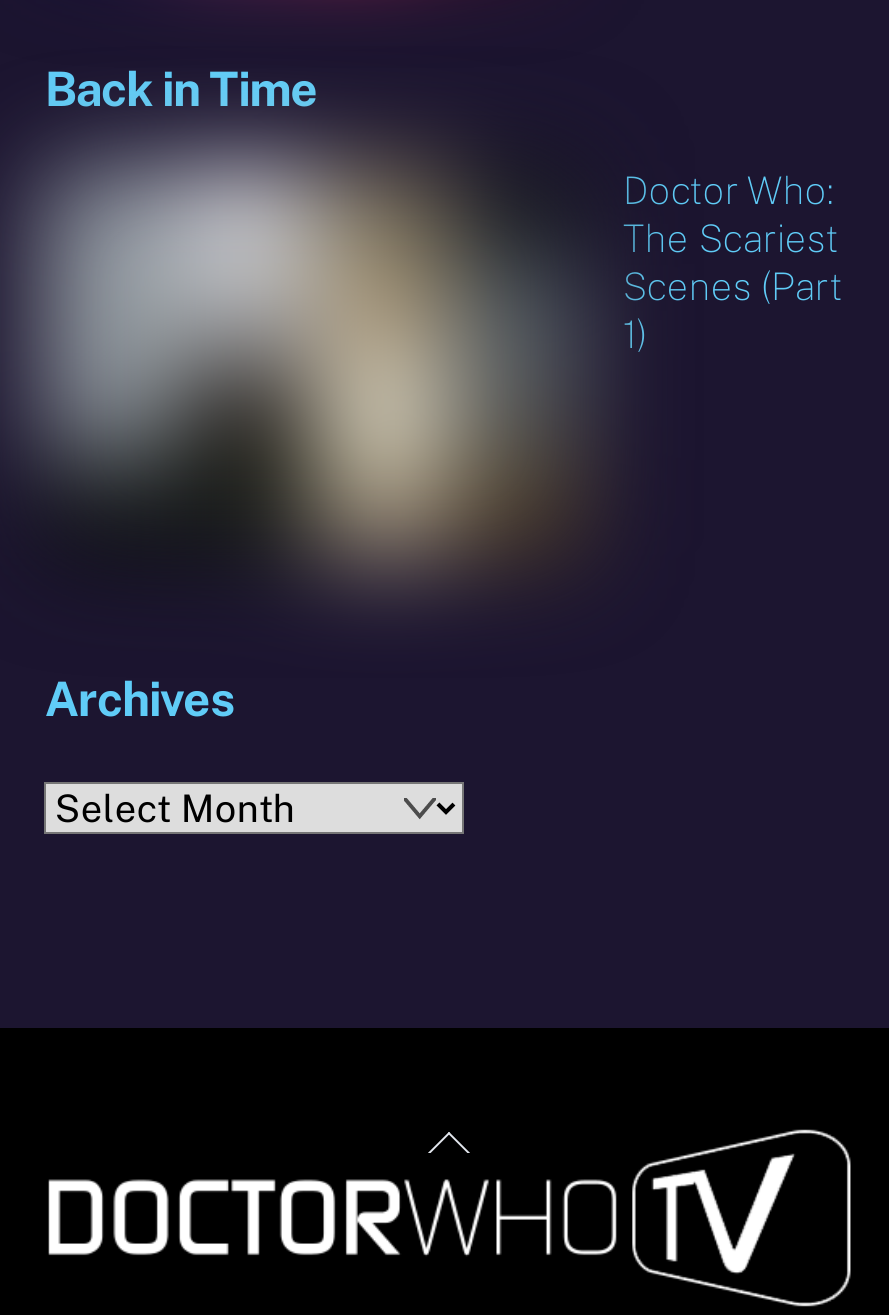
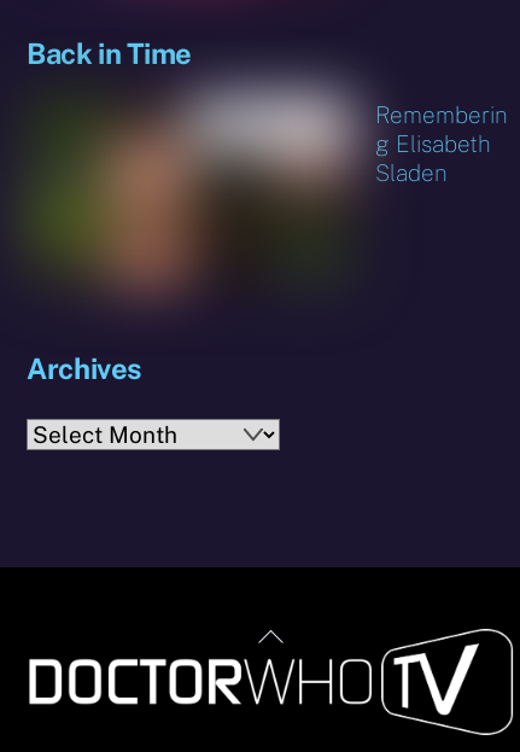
- [image]
- Doctor Who:
- The Scariest
- Scenes (Part
- 1)
+ [image]
+ Rememberin
+ g Elisabeth
+ Sladen
